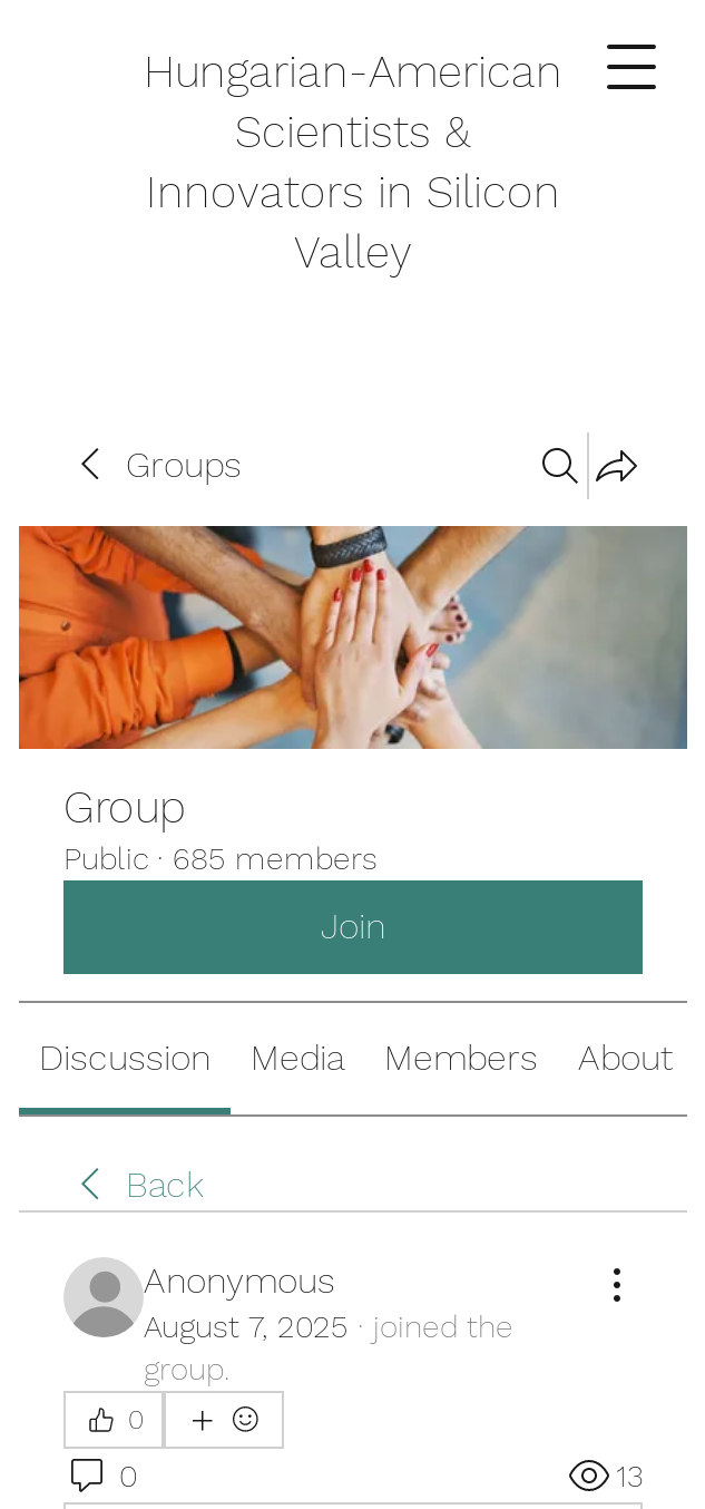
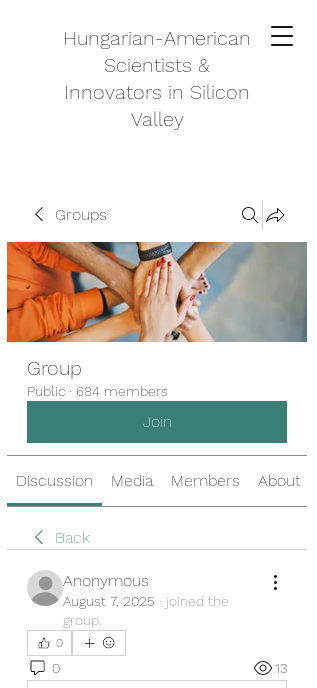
- Public · 685 members
+ Public · 684 members
